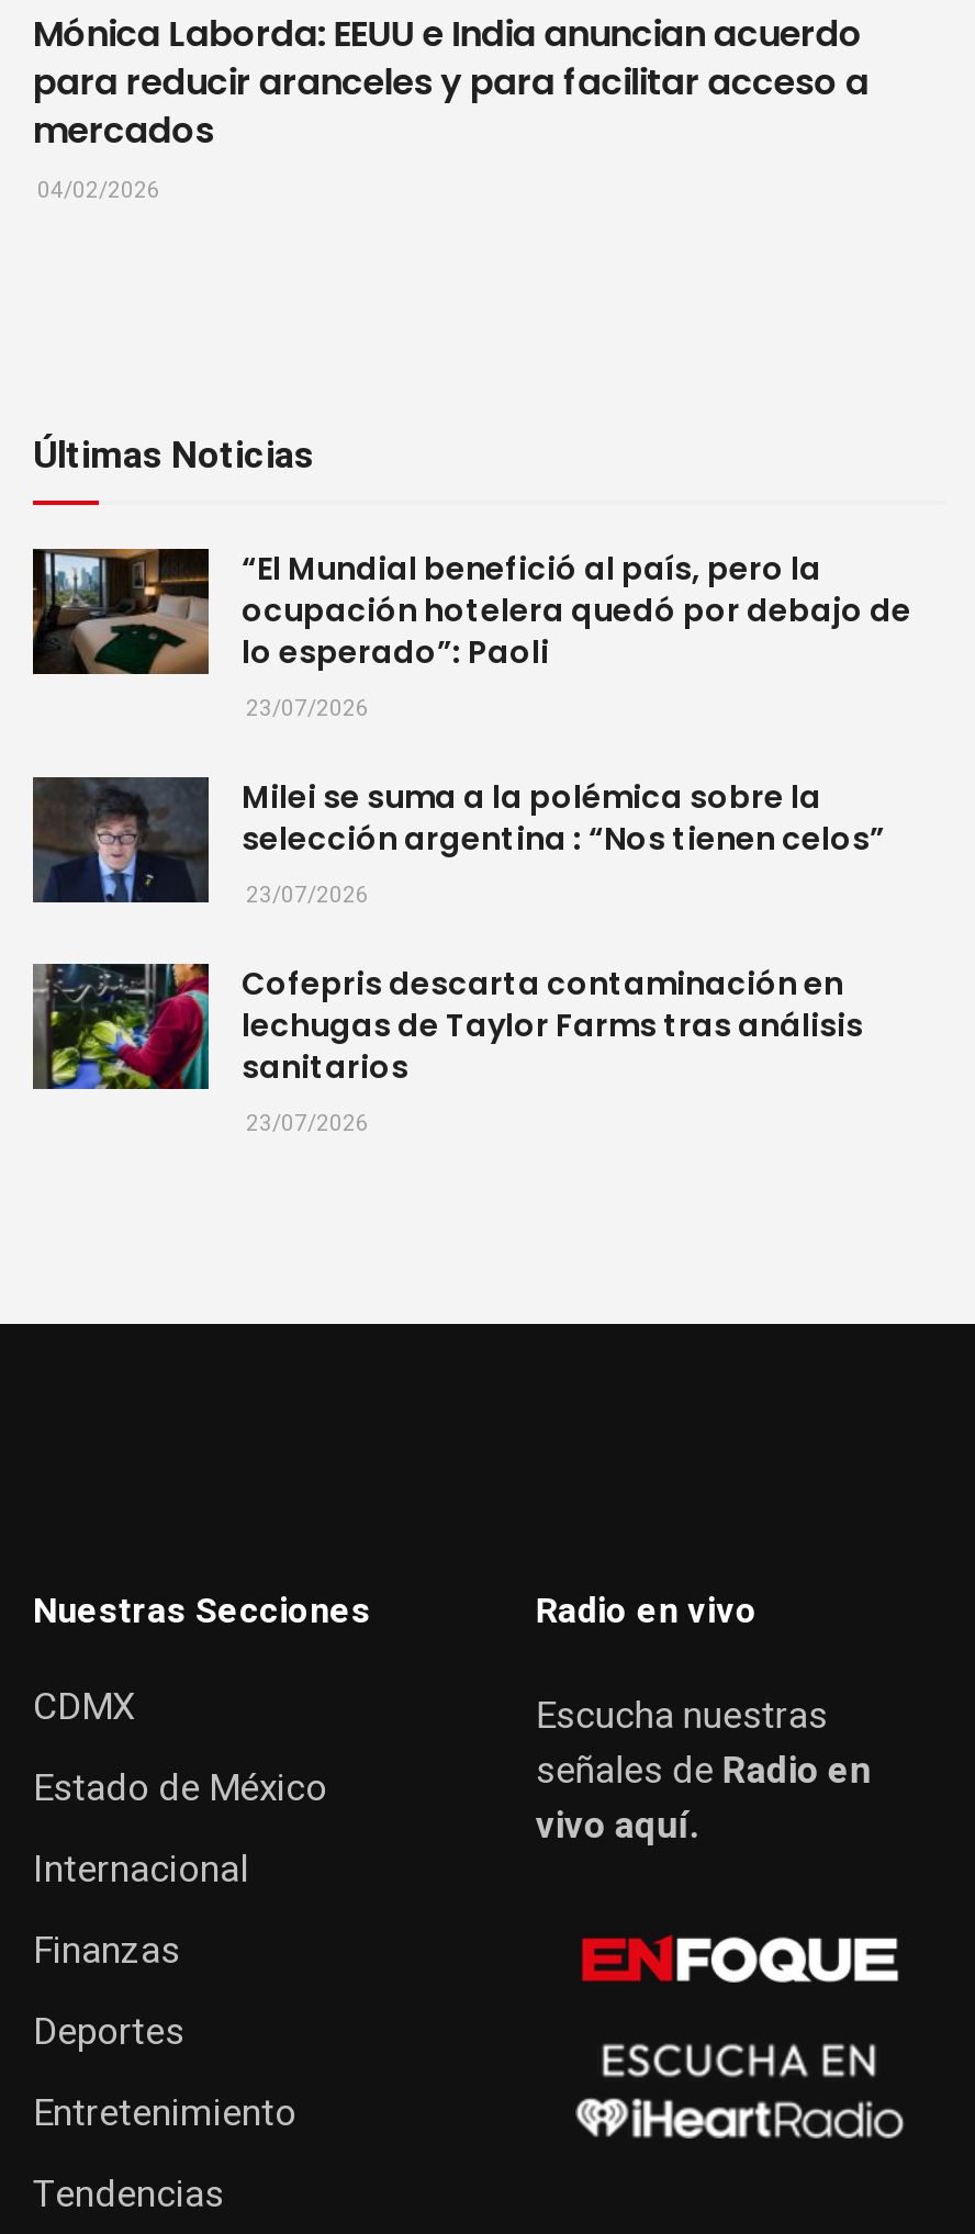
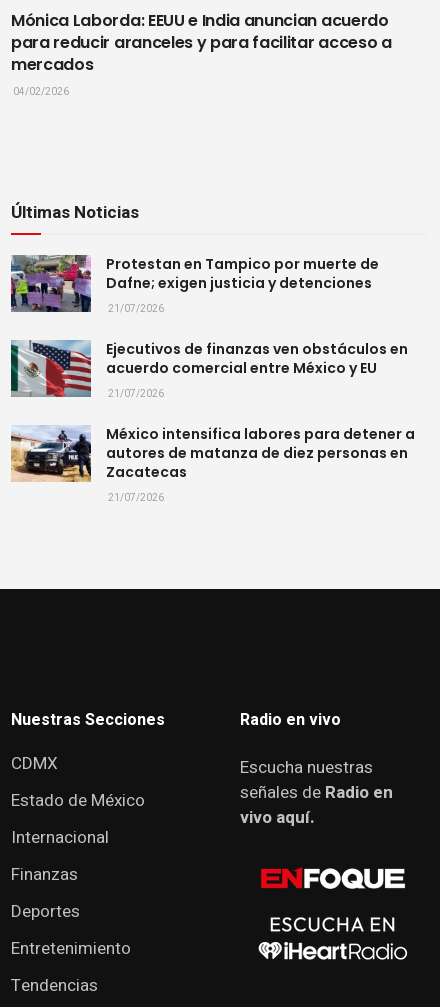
- [image]
- “El Mundial benefició al país, pero la
- ocupación hotelera quedó por debajo de
- lo esperado”: Paoli
- 23/07/2026
+ [image]
+ Protestan en Tampico por muerte de
+ Dafne; exigen justicia y detenciones
+ 21/07/2026

- [image]
- Milei se suma a la polémica sobre la
- selección argentina : “Nos tienen celos”
- 23/07/2026
+ [image]
+ Ejecutivos de finanzas ven obstáculos en
+ acuerdo comercial entre México y EU
+ 21/07/2026

- [image]
- Cofepris descarta contaminación en
- lechugas de Taylor Farms tras análisis
- sanitarios
- 23/07/2026
+ [image]
+ México intensifica labores para detener a
+ autores de matanza de diez personas en
+ Zacatecas
+ 21/07/2026
